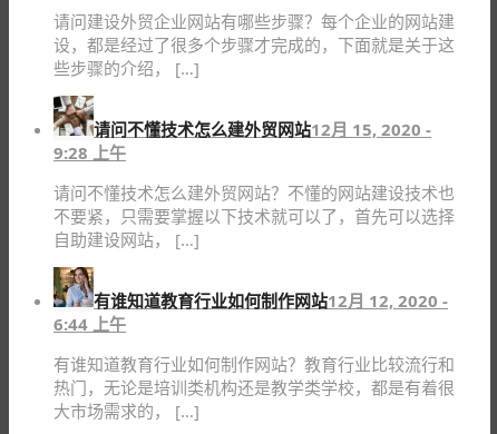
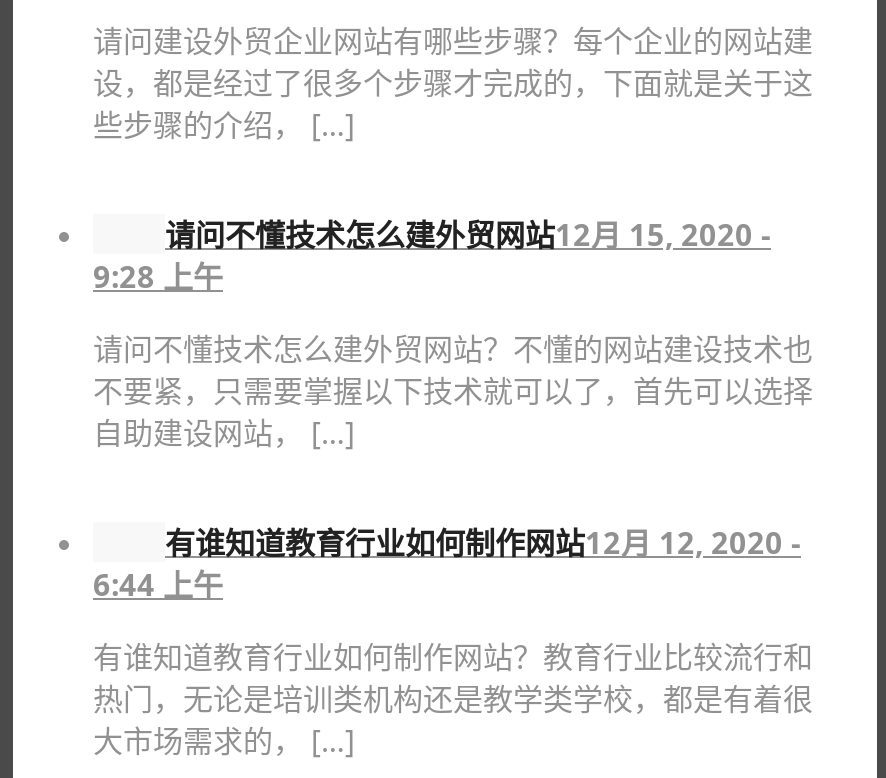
- [image]

- [image]
